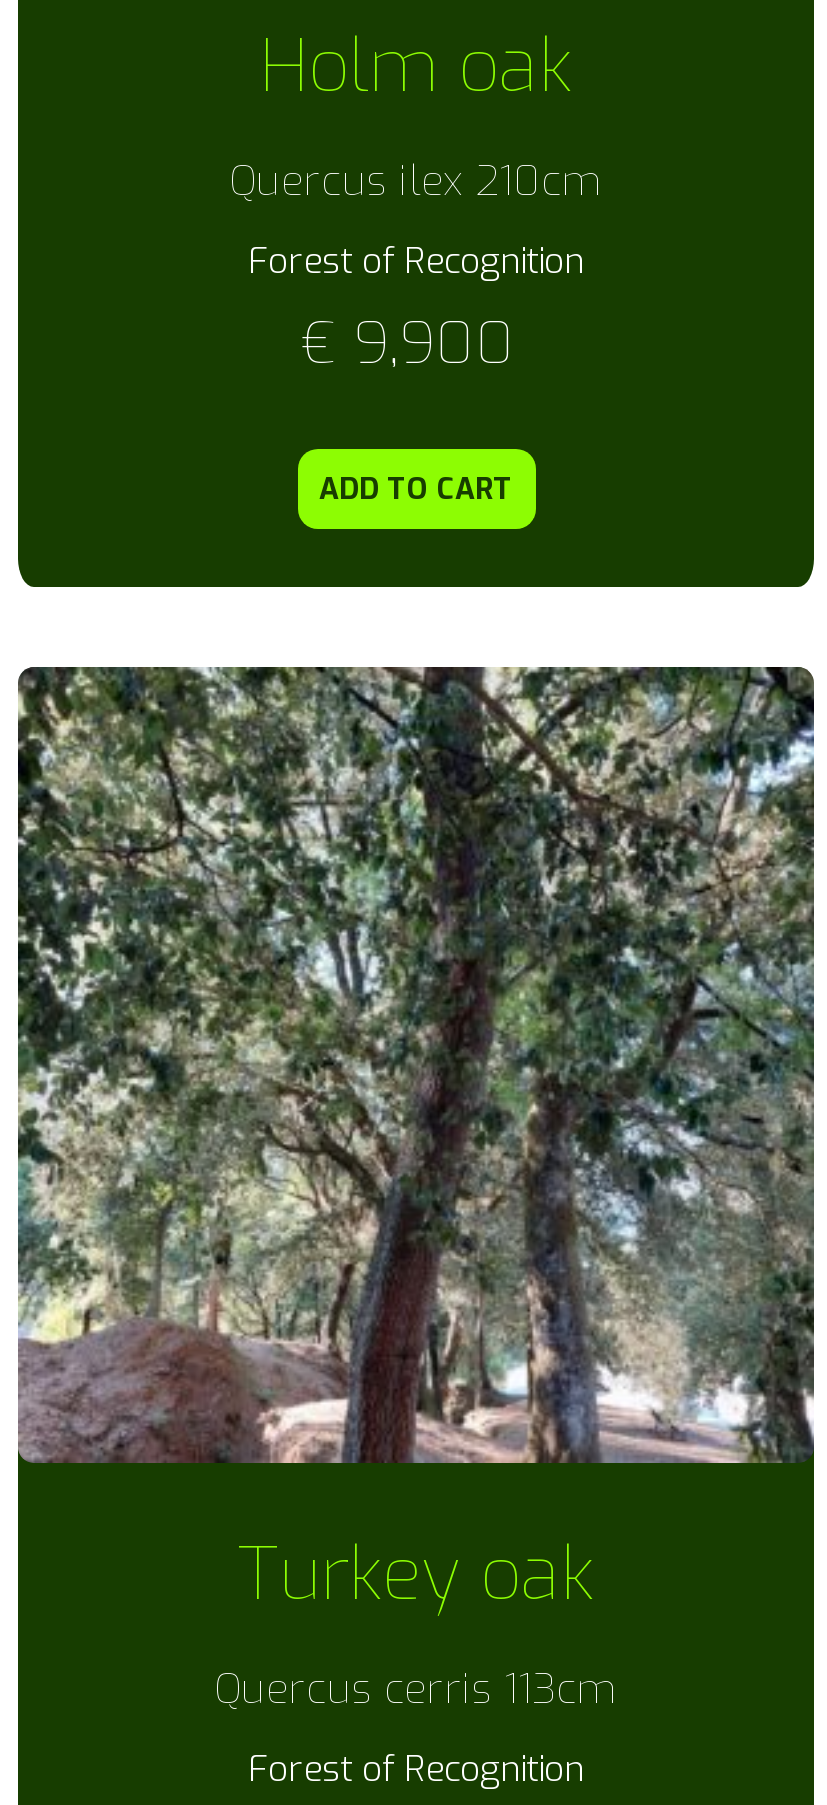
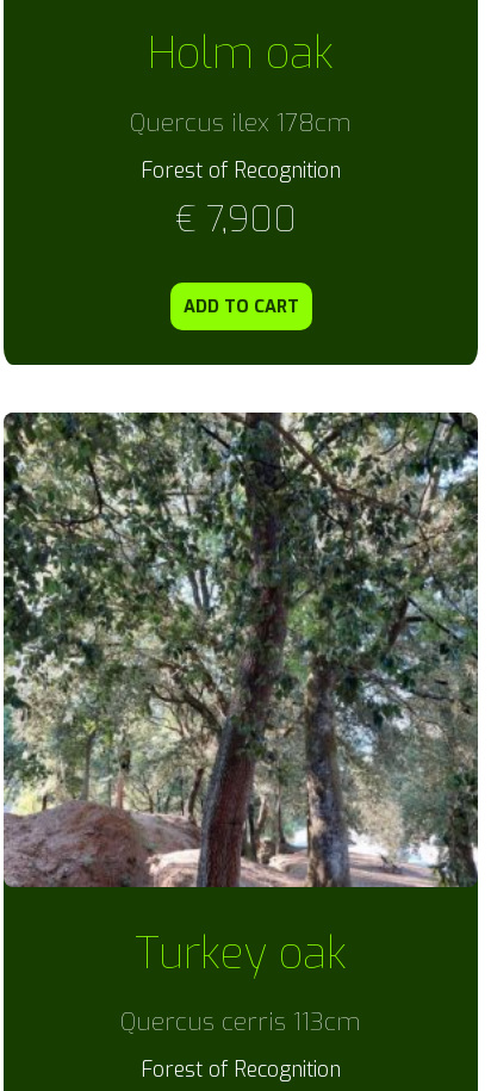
- Quercus ilex 210cm
+ Quercus ilex 178cm

- €9,900
+ €7,900
